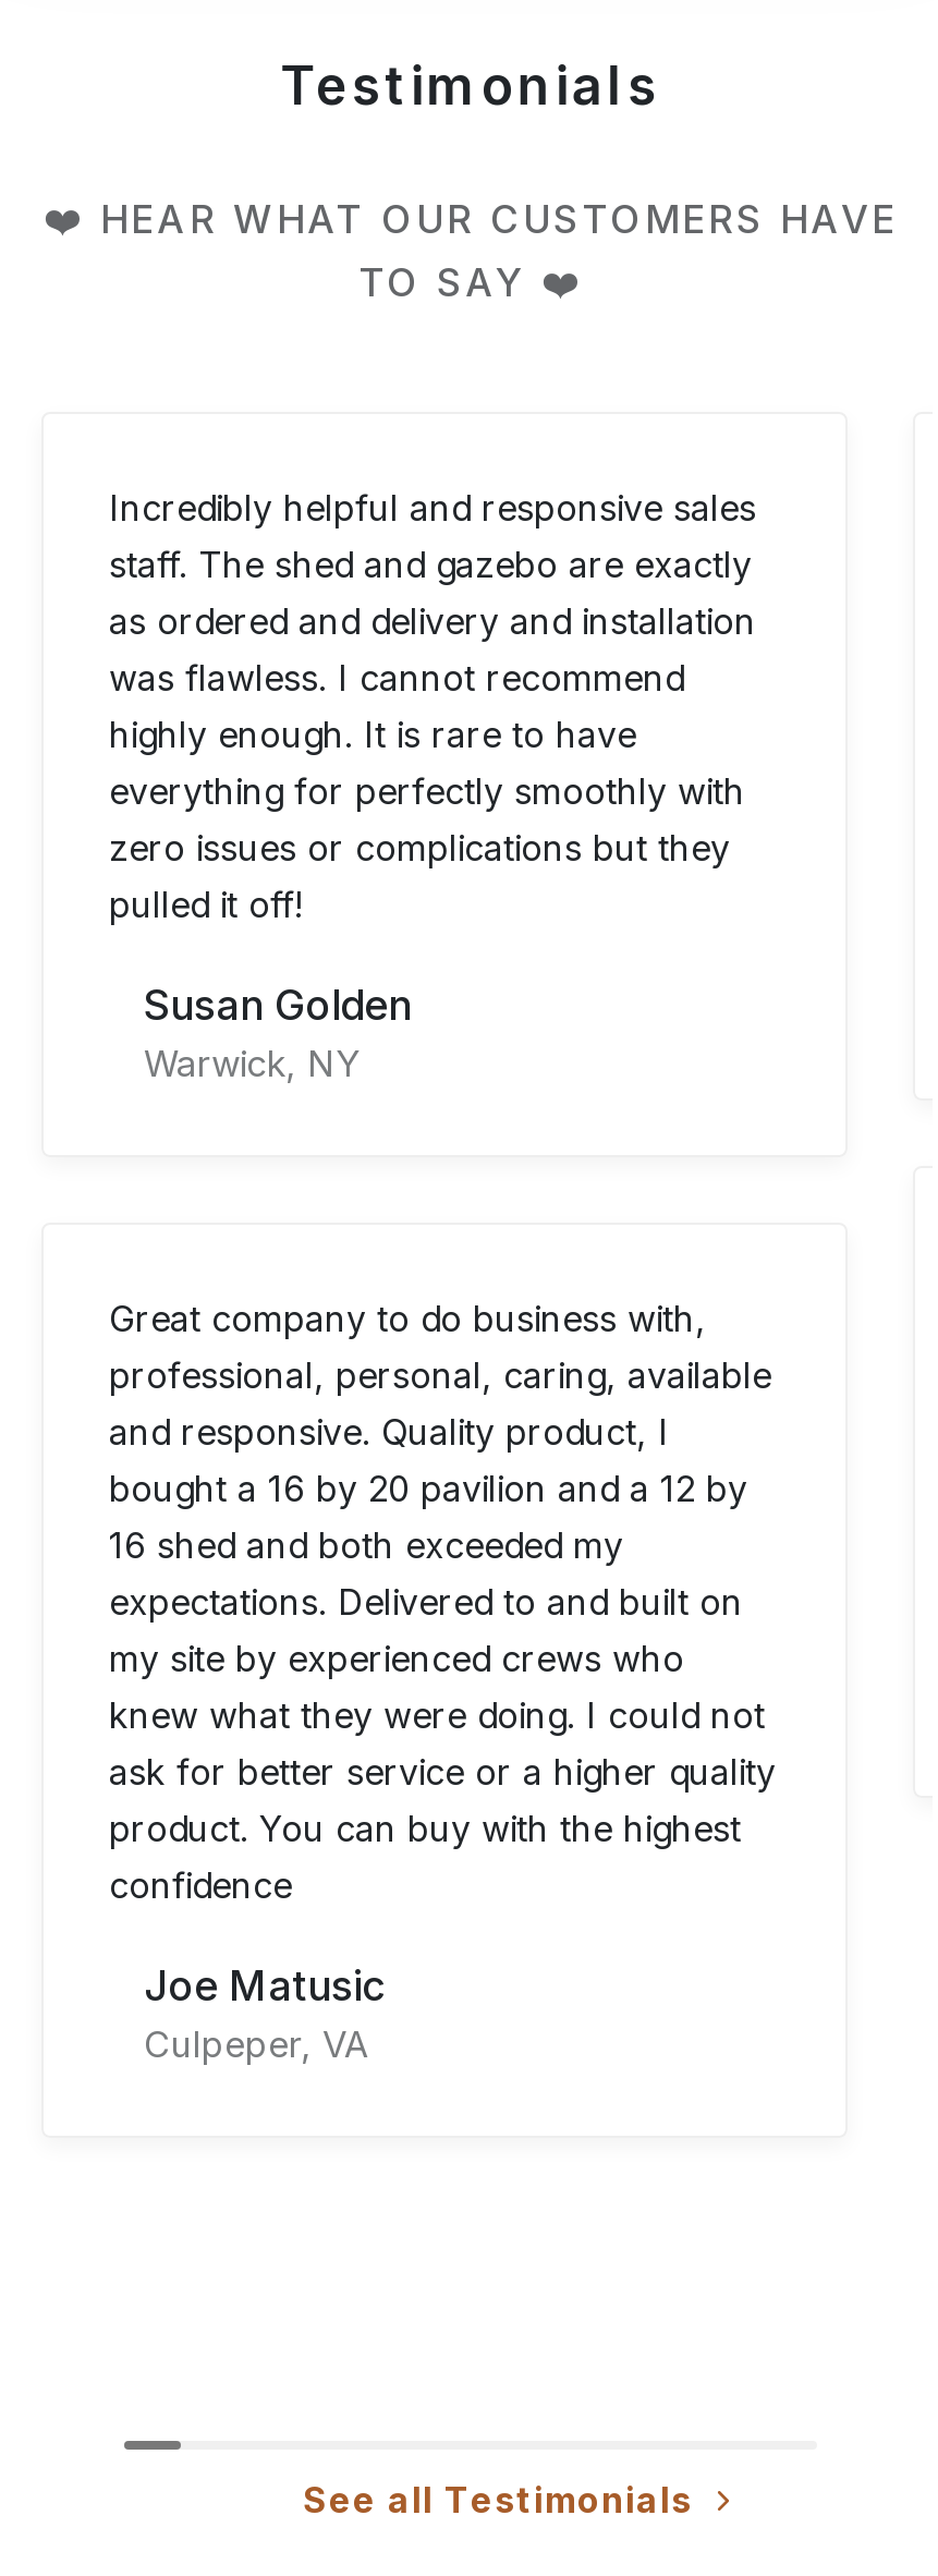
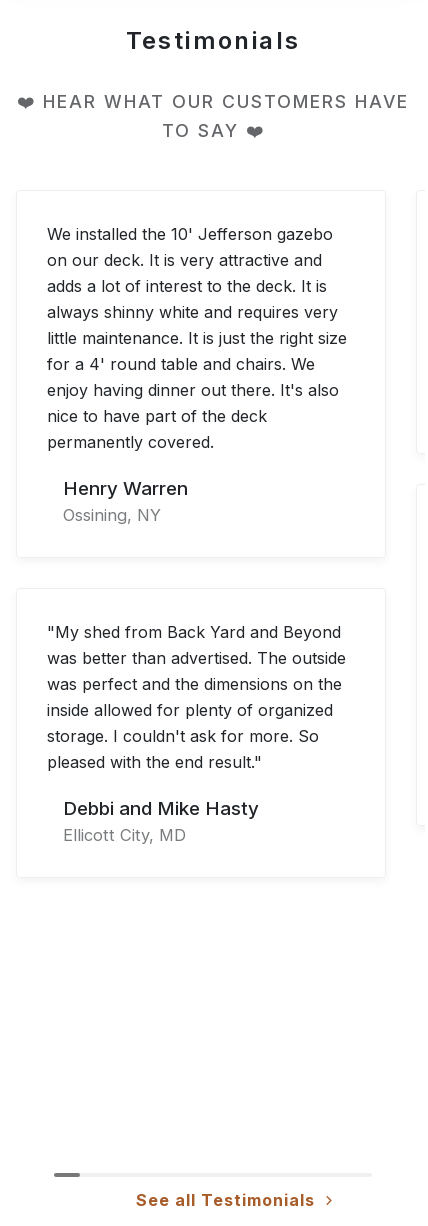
- Incredibly helpful and responsive sales
- staff. The shed and gazebo are exactly
- as ordered and delivery and installation
- was flawless. I cannot recommend
- highly enough. It is rare to have
- everything for perfectly smoothly with
- zero issues or complications but they
- pulled it off!
+ We installed the 10' Jefferson gazebo
+ on our deck. It is very attractive and
+ adds a lot of interest to the deck. It is
+ always shinny white and requires very
+ little maintenance. It is just the right size
+ for a 4' round table and chairs. We
+ enjoy having dinner out there. It's also
+ nice to have part of the deck
+ permanently covered.

- Susan Golden
- Warwick, NY
+ Henry Warren
+ Ossining, NY

- Great company to do business with,
- professional, personal, caring, available
- and responsive. Quality product, I
- bought a 16 by 20 pavilion and a 12 by
- 16 shed and both exceeded my
- expectations. Delivered to and built on
- my site by experienced crews who
- knew what they were doing. I could not
- ask for better service or a higher quality
- product. You can buy with the highest
- confidence
+ "My shed from Back Yard and Beyond
+ was better than advertised. The outside
+ was perfect and the dimensions on the
+ inside allowed for plenty of organized
+ storage. I couldn't ask for more. So
+ pleased with the end result."

- Joe Matusic
- Culpeper, VA
+ Debbi and Mike Hasty
+ Ellicott City, MD
